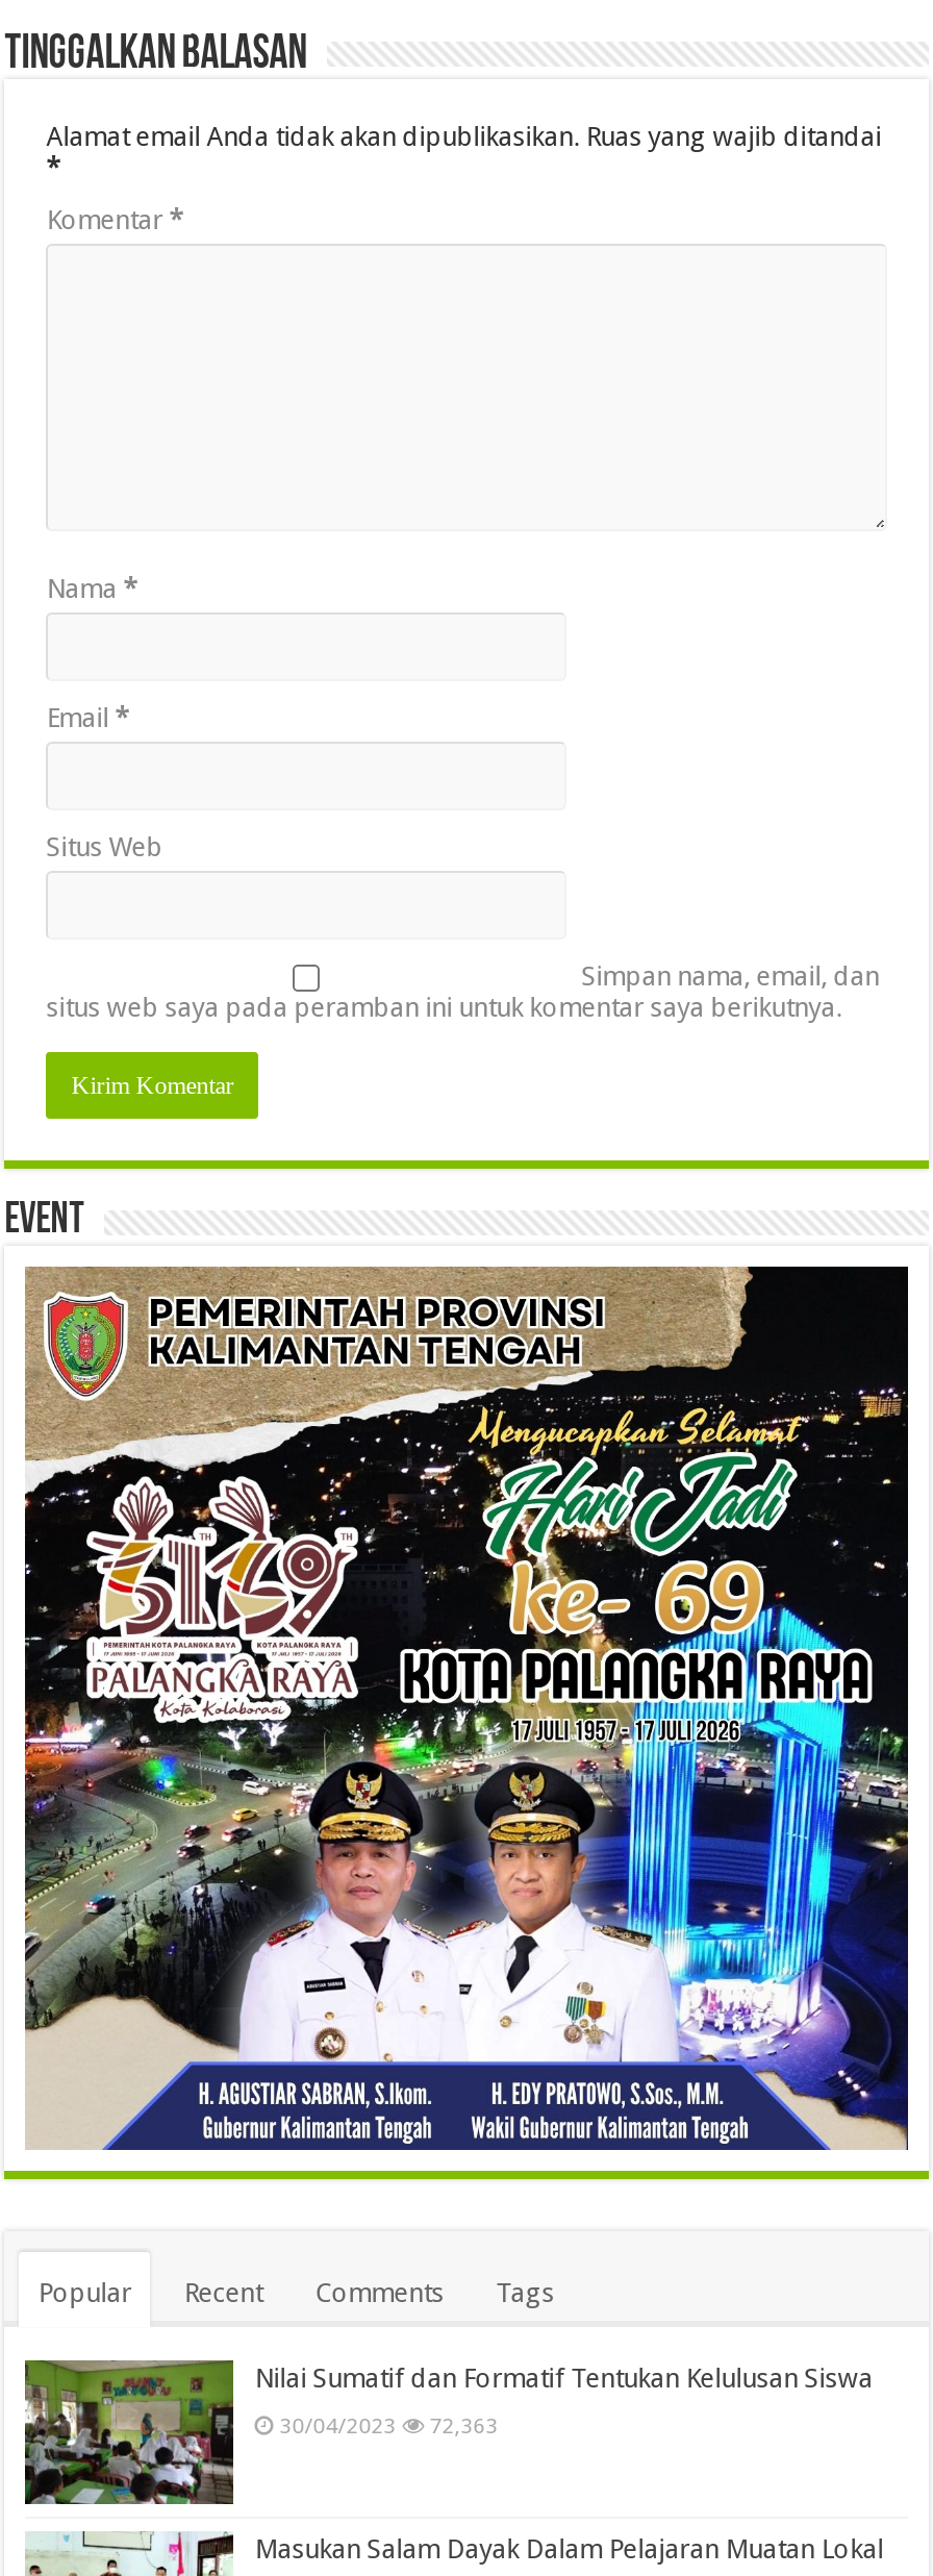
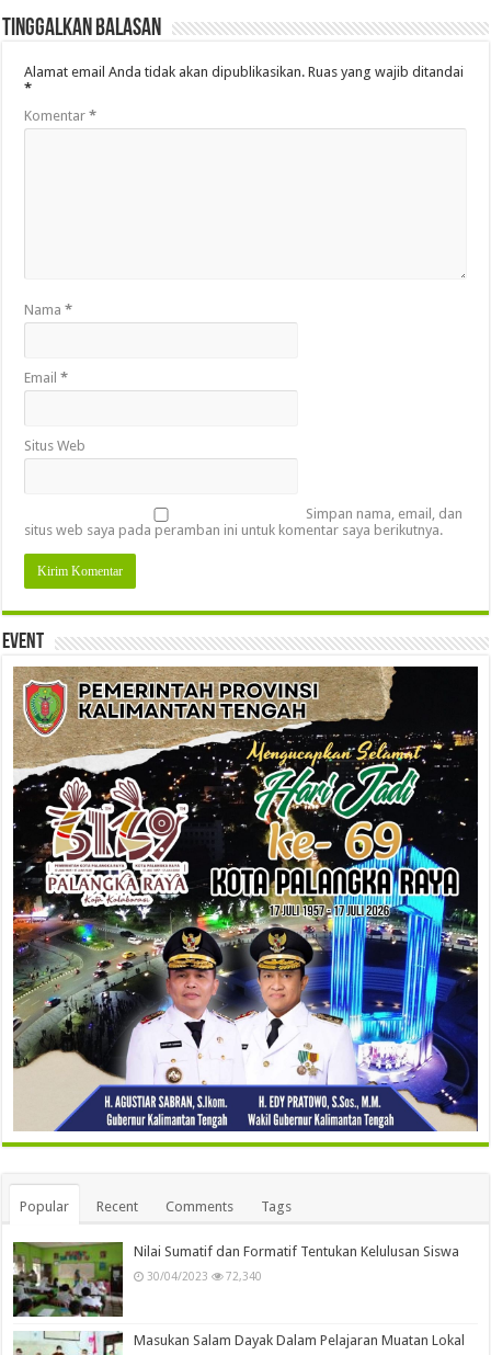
- 30/04/2023 72,363
+ 30/04/2023 72,340
